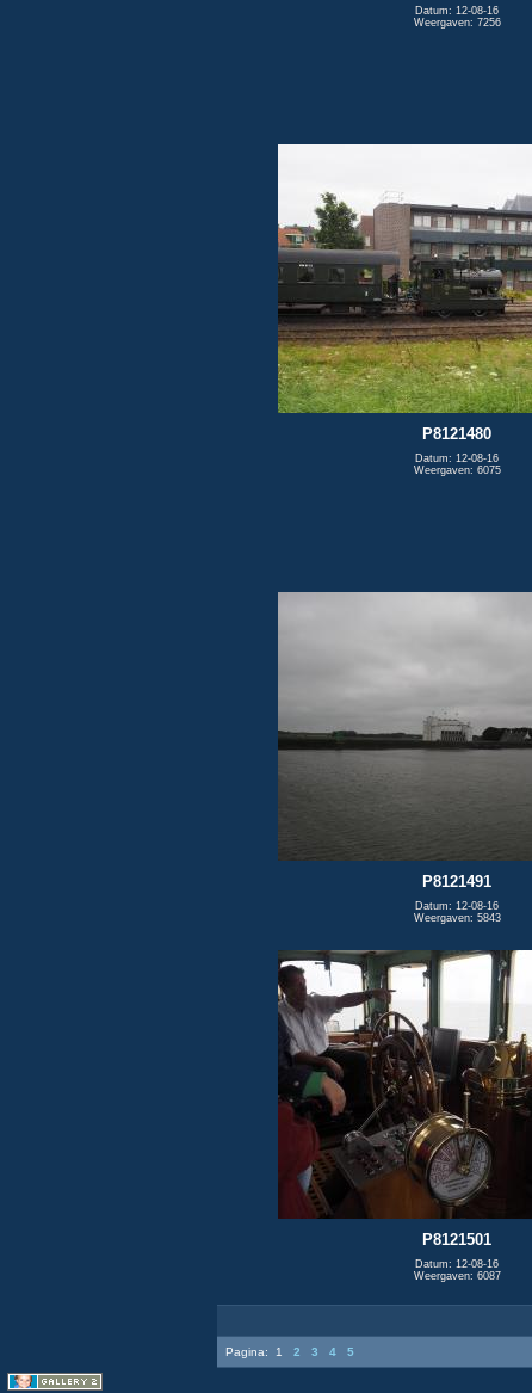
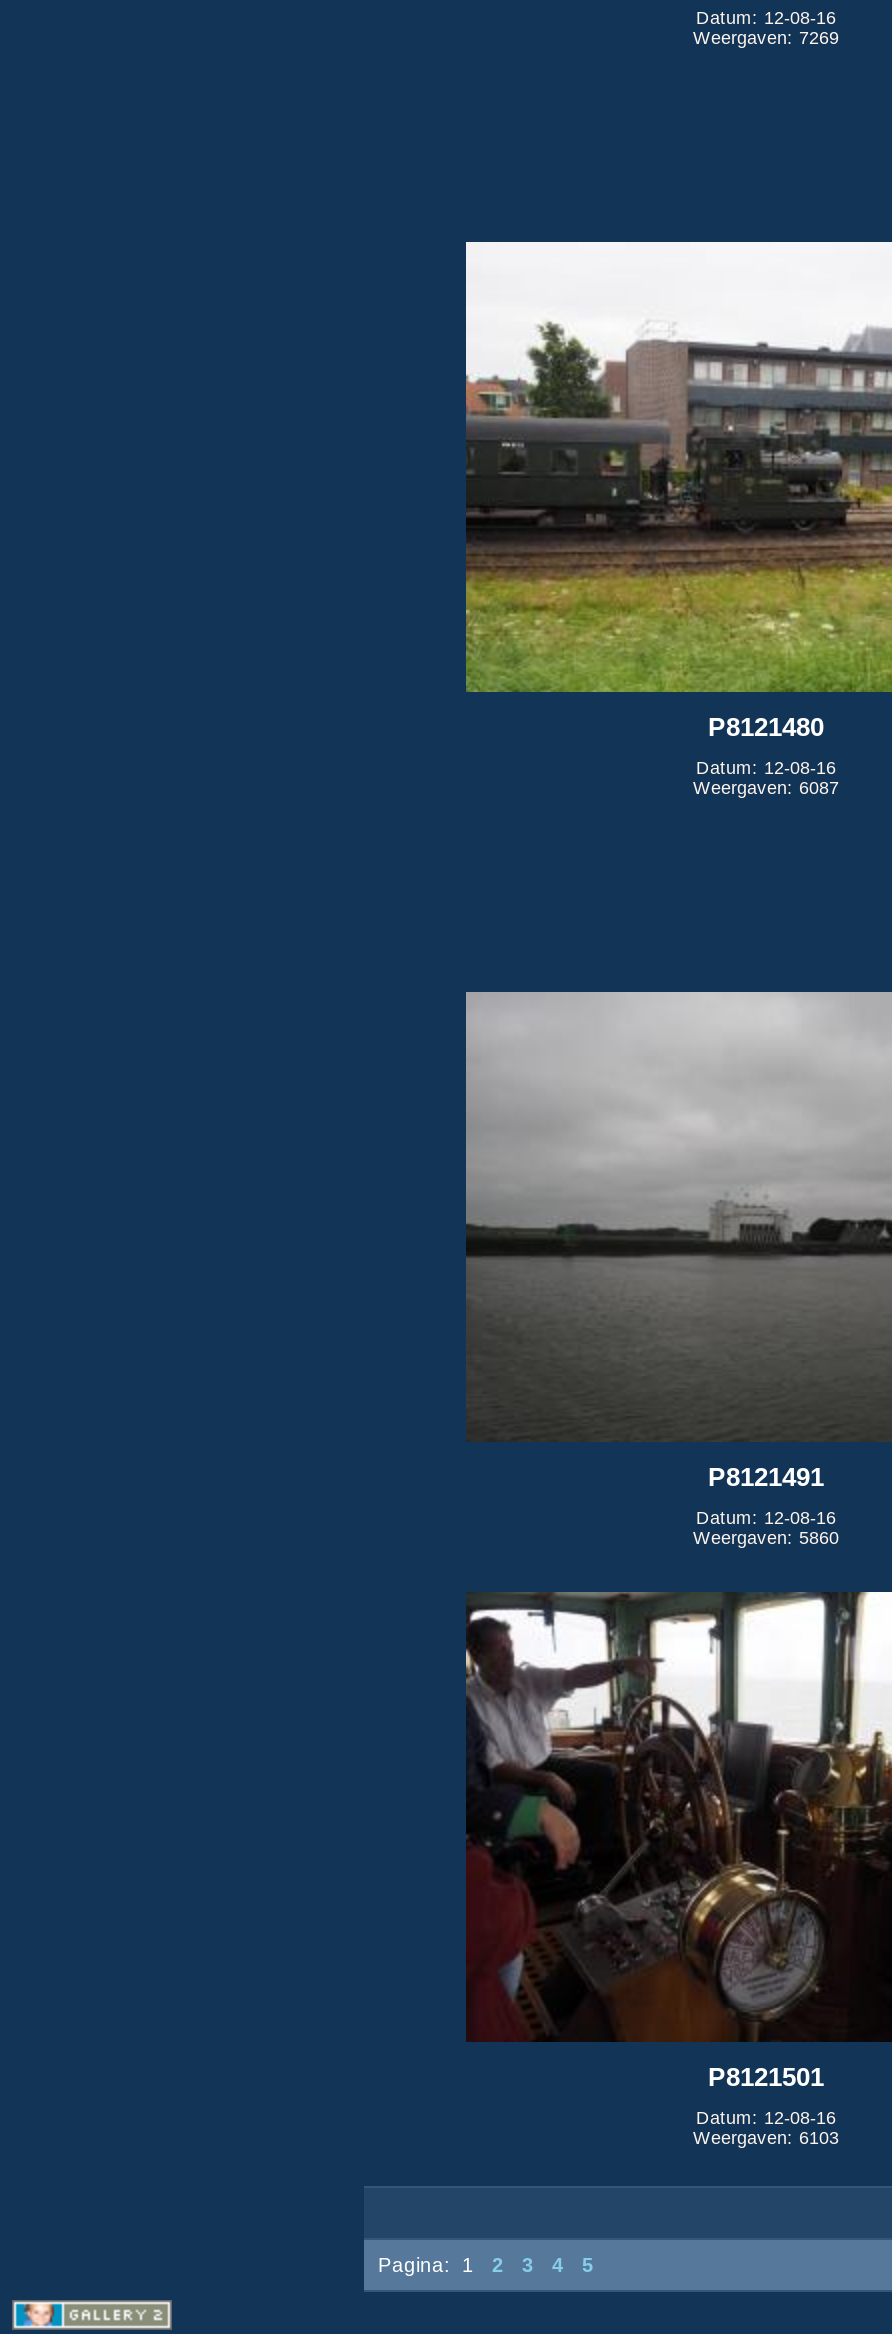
- Weergaven: 7256
+ Weergaven: 7269

- Weergaven: 6075
+ Weergaven: 6087

- Weergaven: 5843
+ Weergaven: 5860

- Weergaven: 6087
+ Weergaven: 6103
